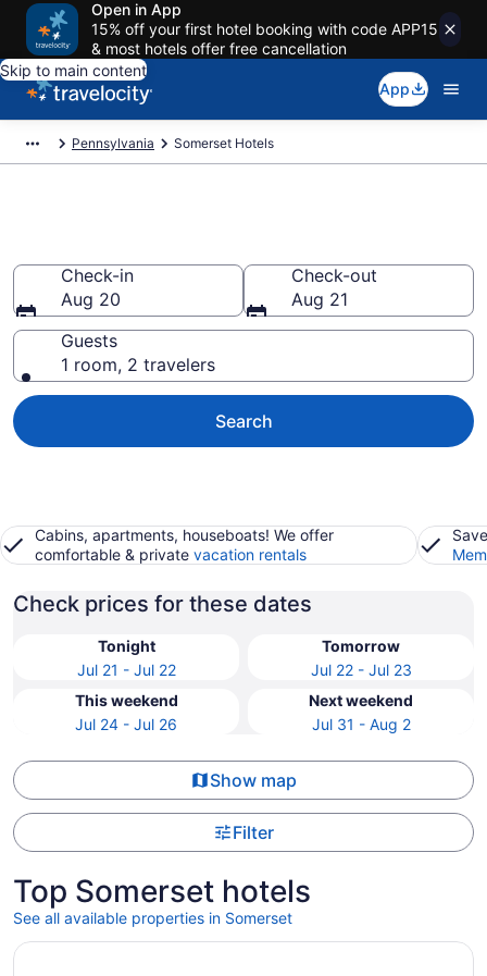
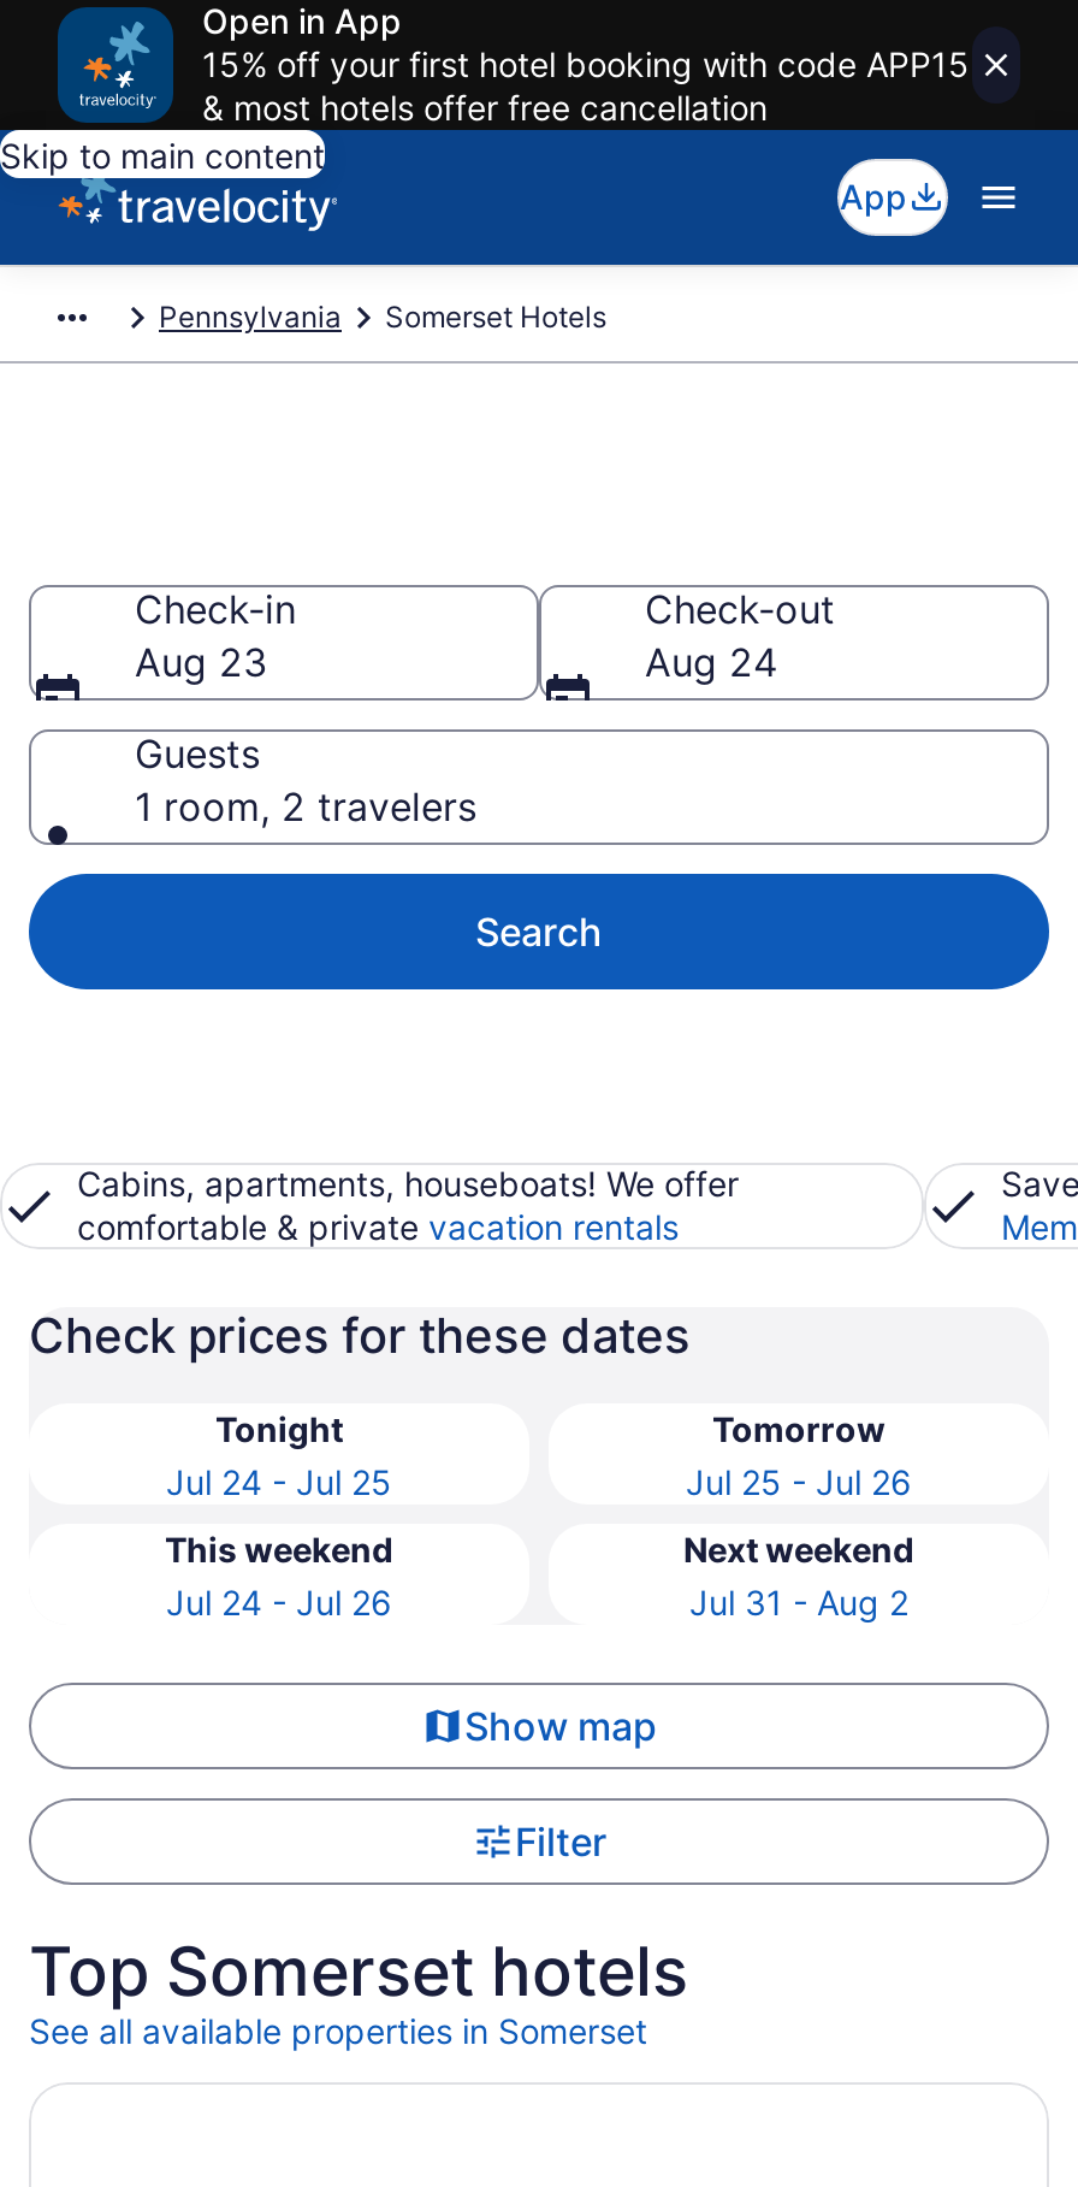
- Aug 20
+ Aug 23

- Aug 21
+ Aug 24

- Jul 21 - Jul 22
+ Jul 24 - Jul 25

- Jul 22 - Jul 23
+ Jul 25 - Jul 26
